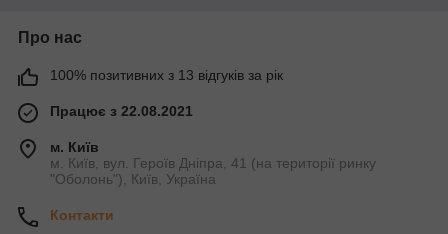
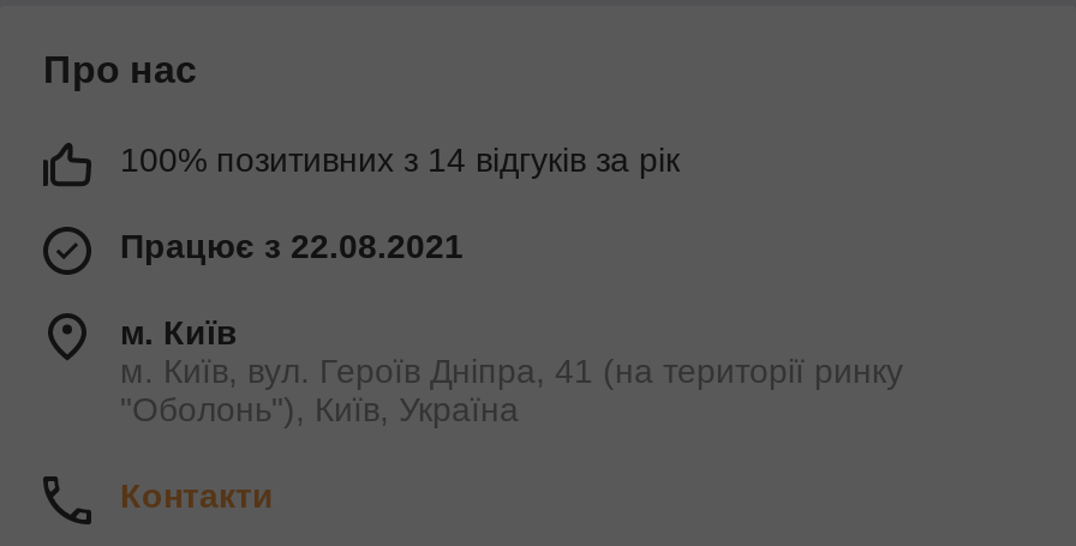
- 100% позитивних з 13 відгуків за рік
+ 100% позитивних з 14 відгуків за рік
